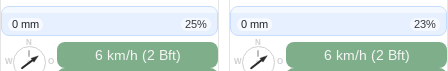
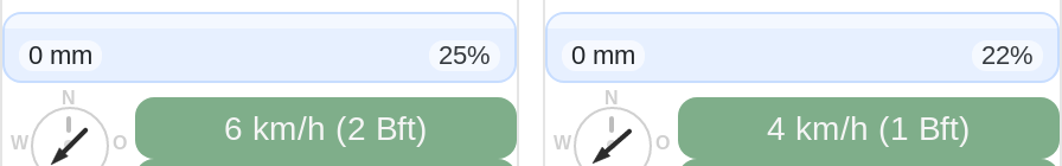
- 23%
+ 22%

- 6 km/h (2 Bft)
+ 4 km/h (1 Bft)
